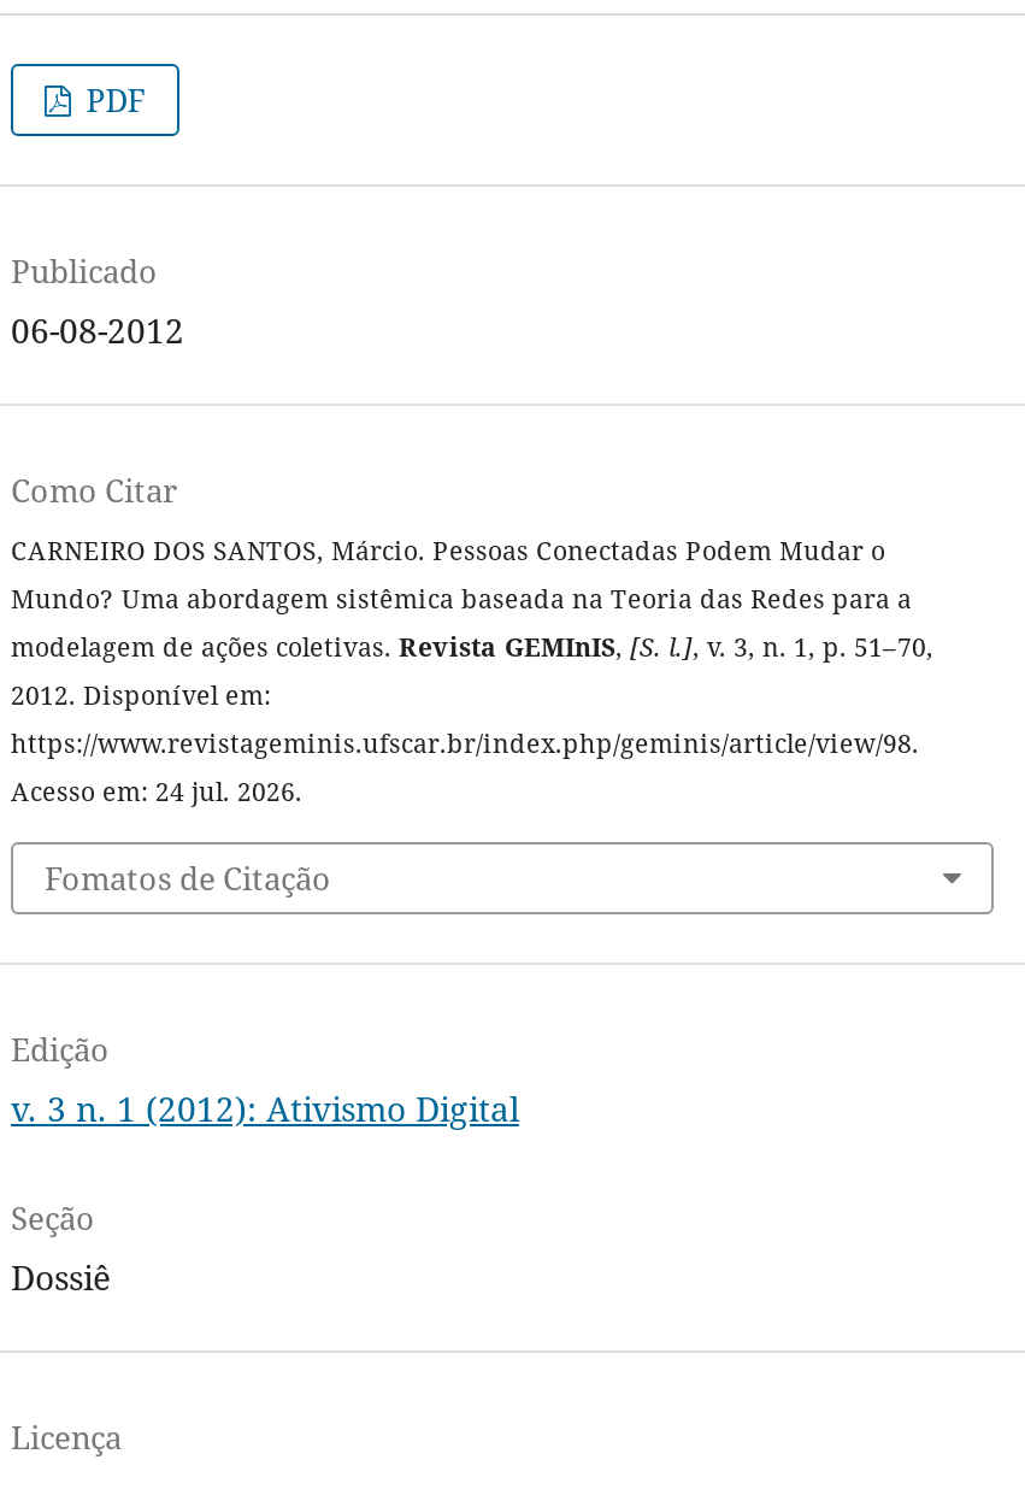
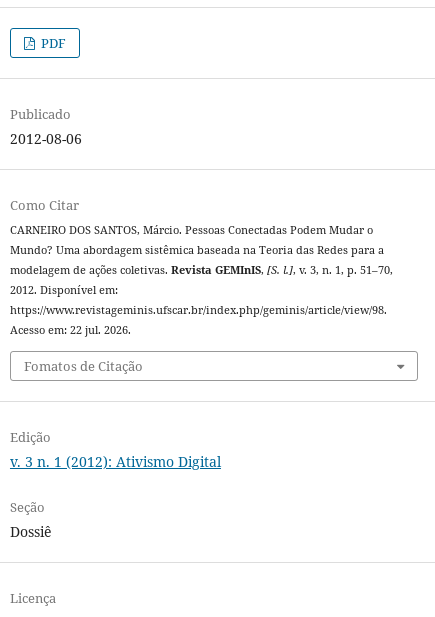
- 06-08-2012
+ 2012-08-06

- Acesso em: 24 jul. 2026.
+ Acesso em: 22 jul. 2026.
